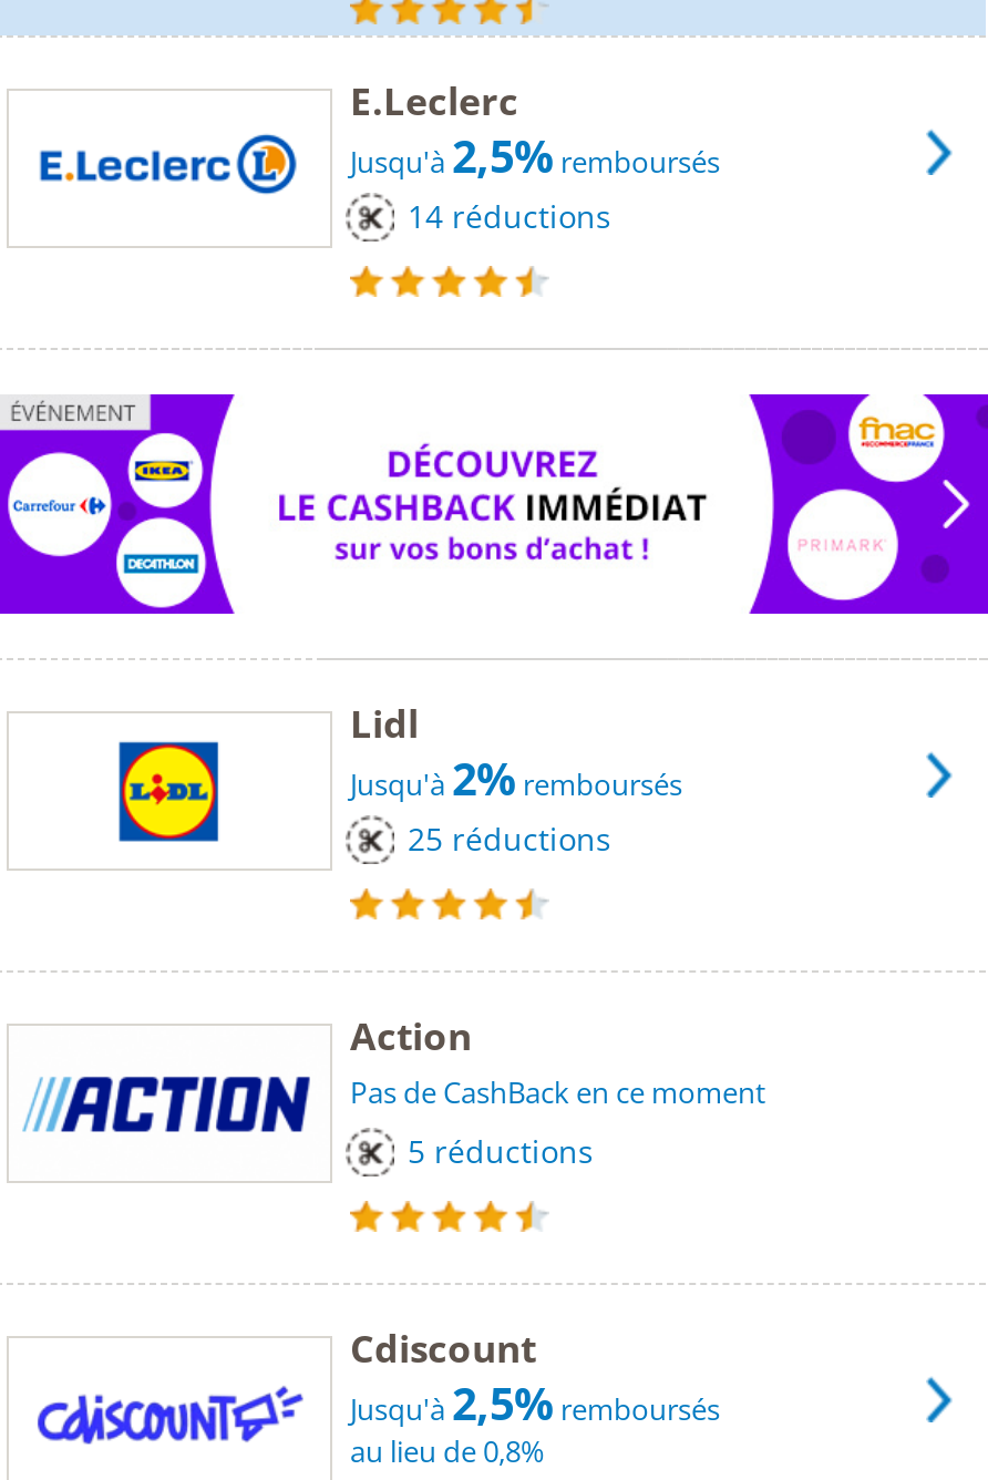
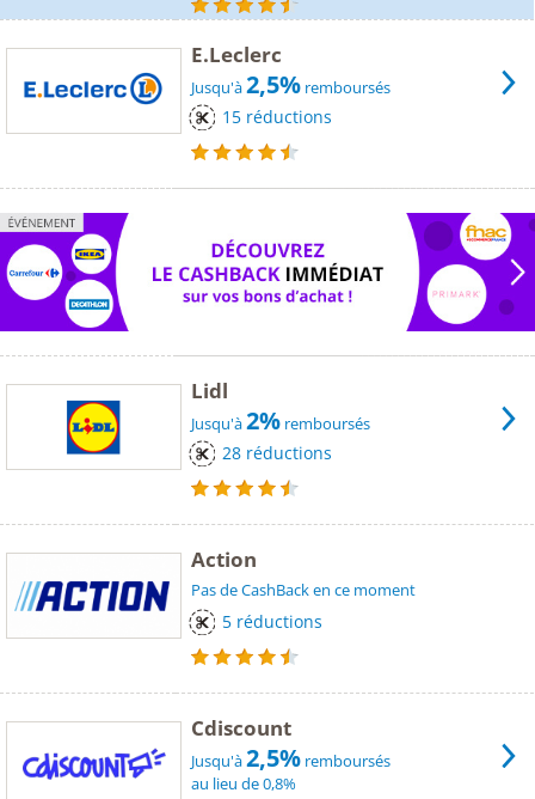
- 14 réductions
+ 15 réductions

- 25 réductions
+ 28 réductions
